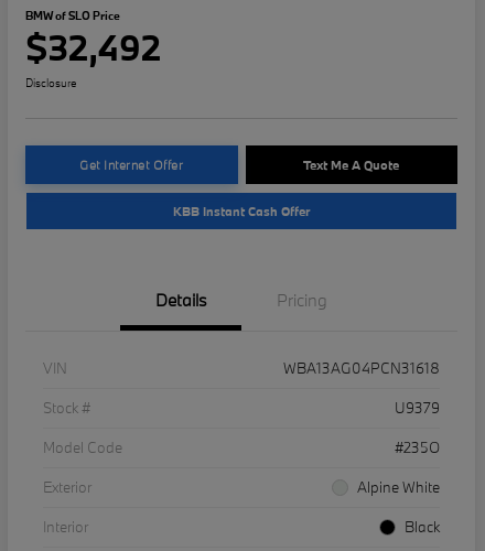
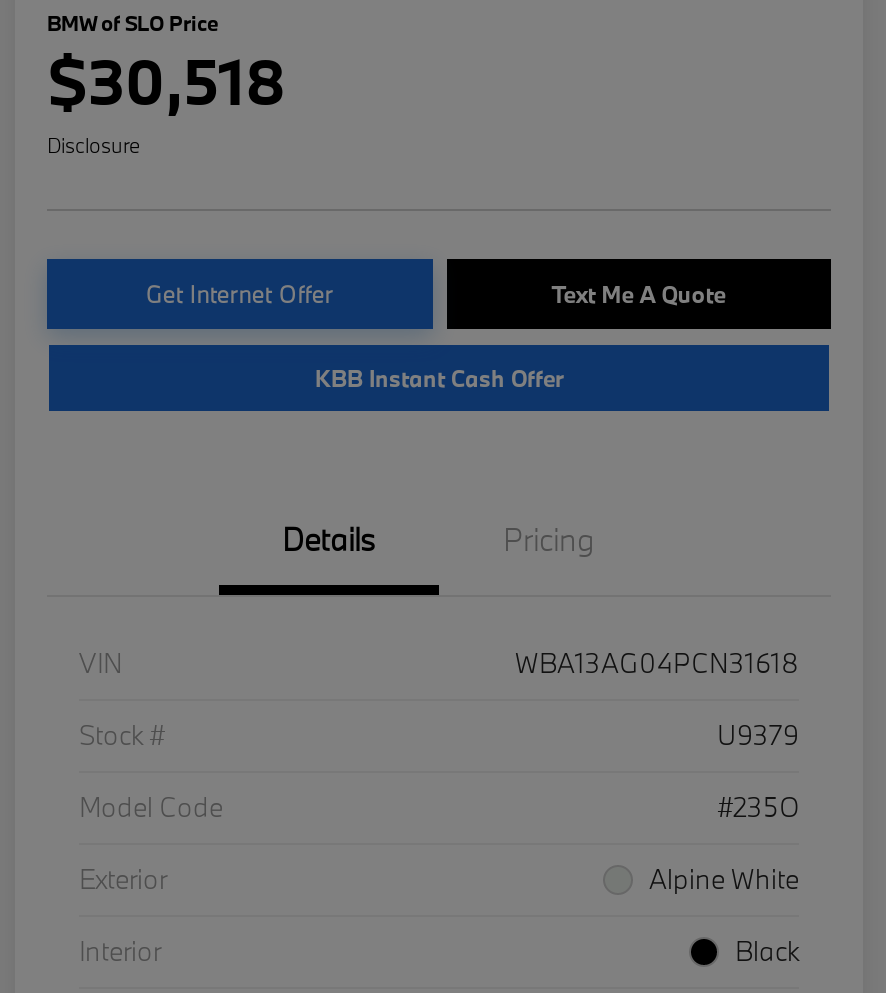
- $32,492
+ $30,518
